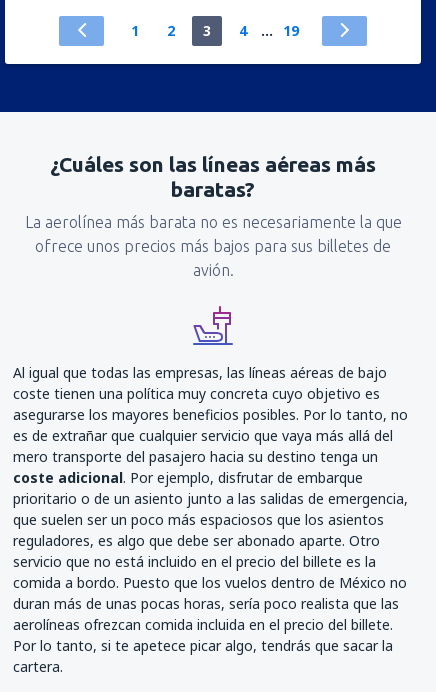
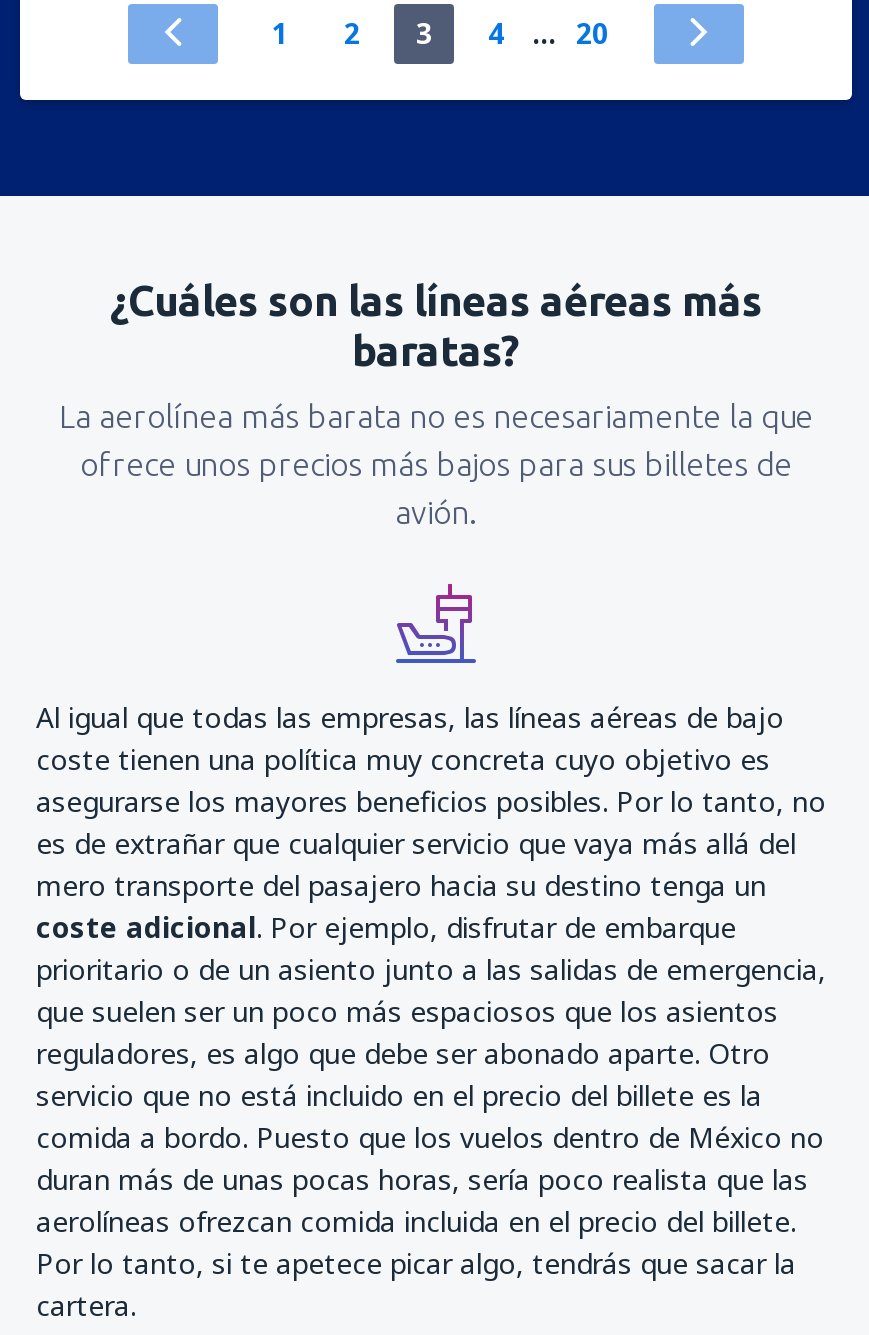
- 1 2 3 4 ... 19
+ 1 2 3 4 ... 20
